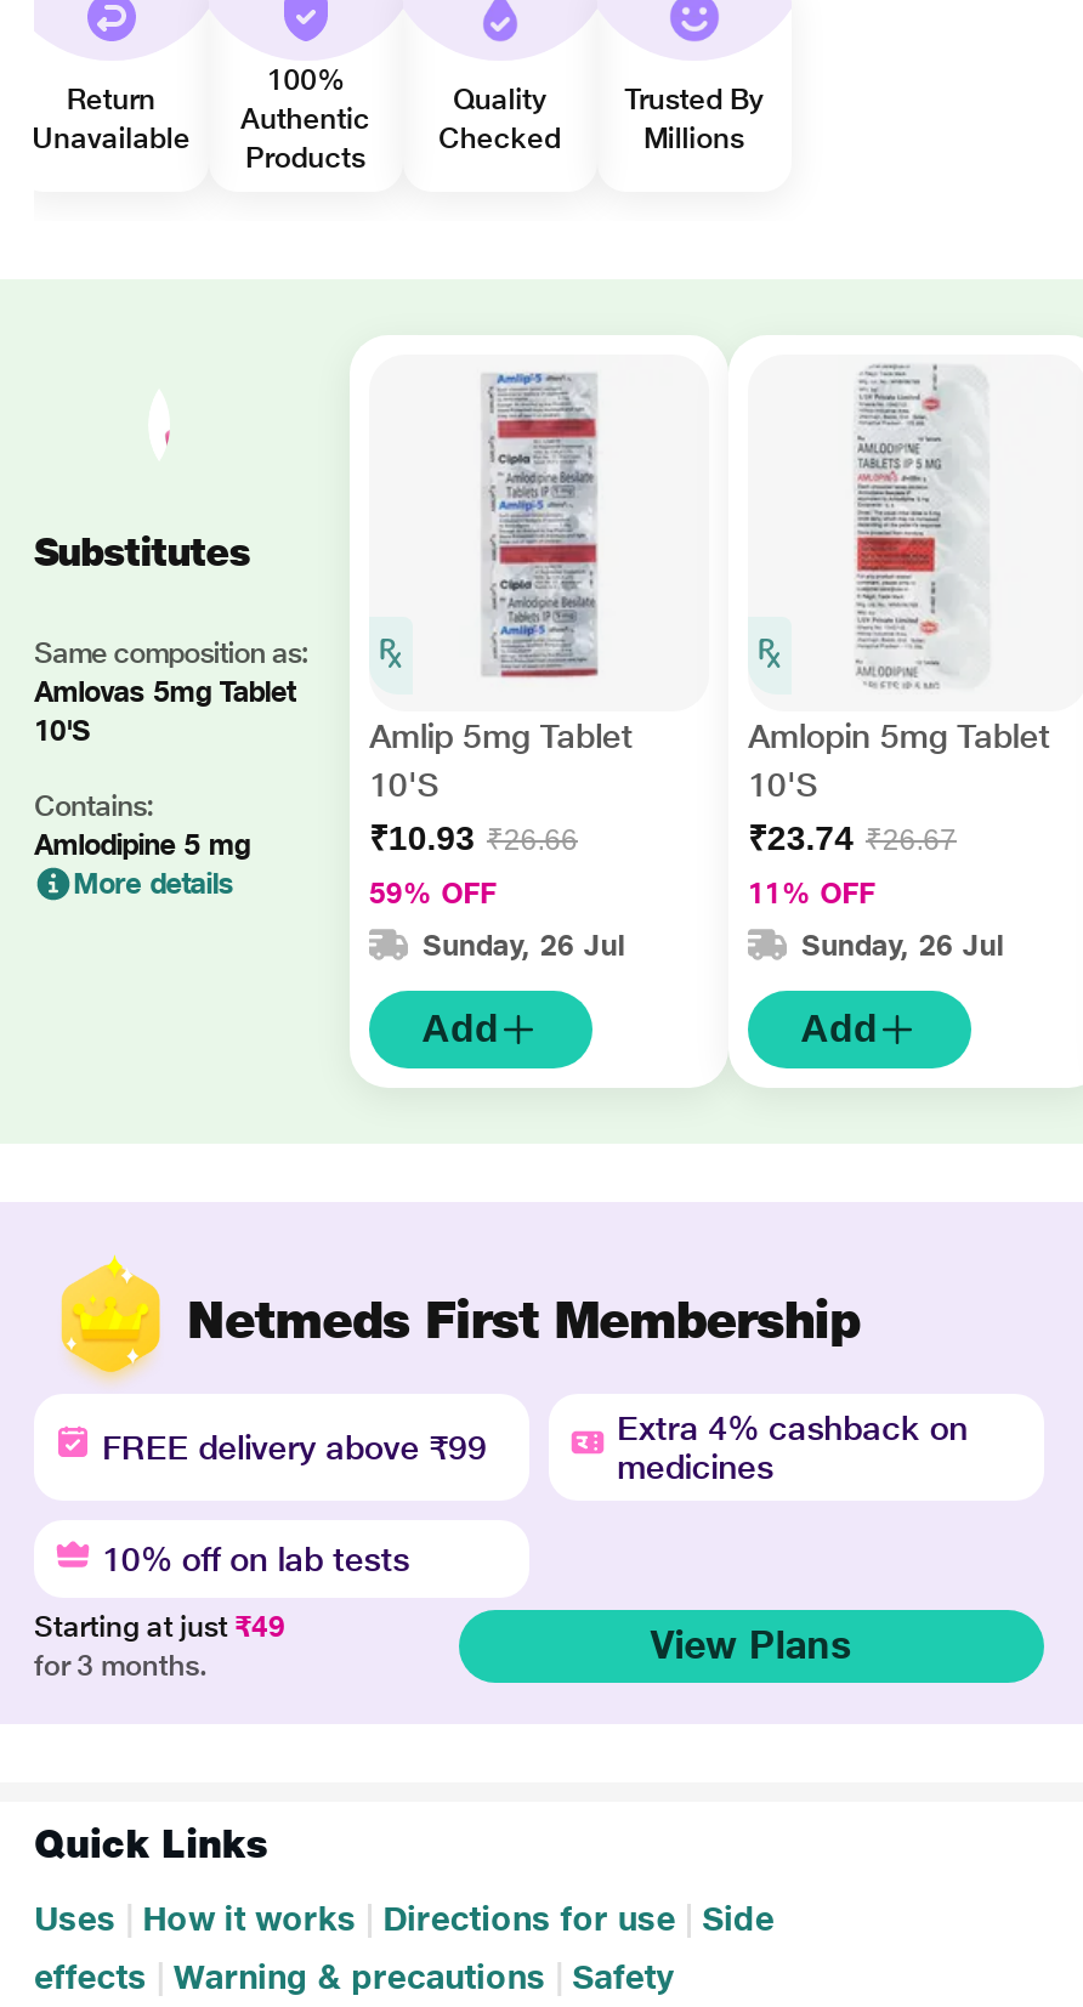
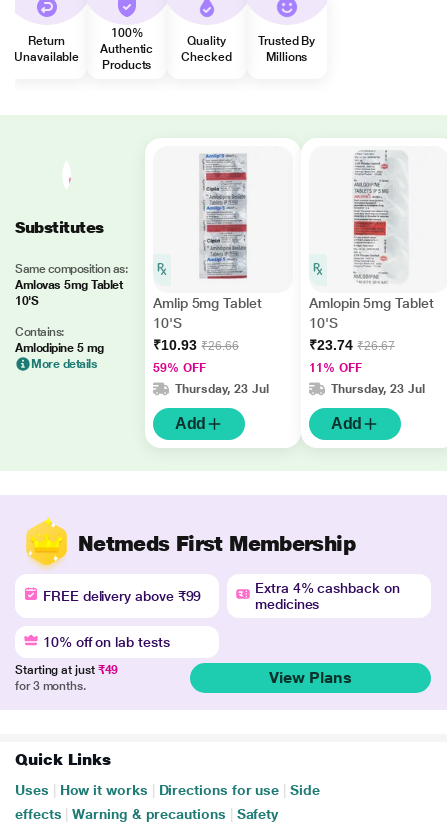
- Sunday, 26 Jul
+ Thursday, 23 Jul

- Sunday, 26 Jul
+ Thursday, 23 Jul
